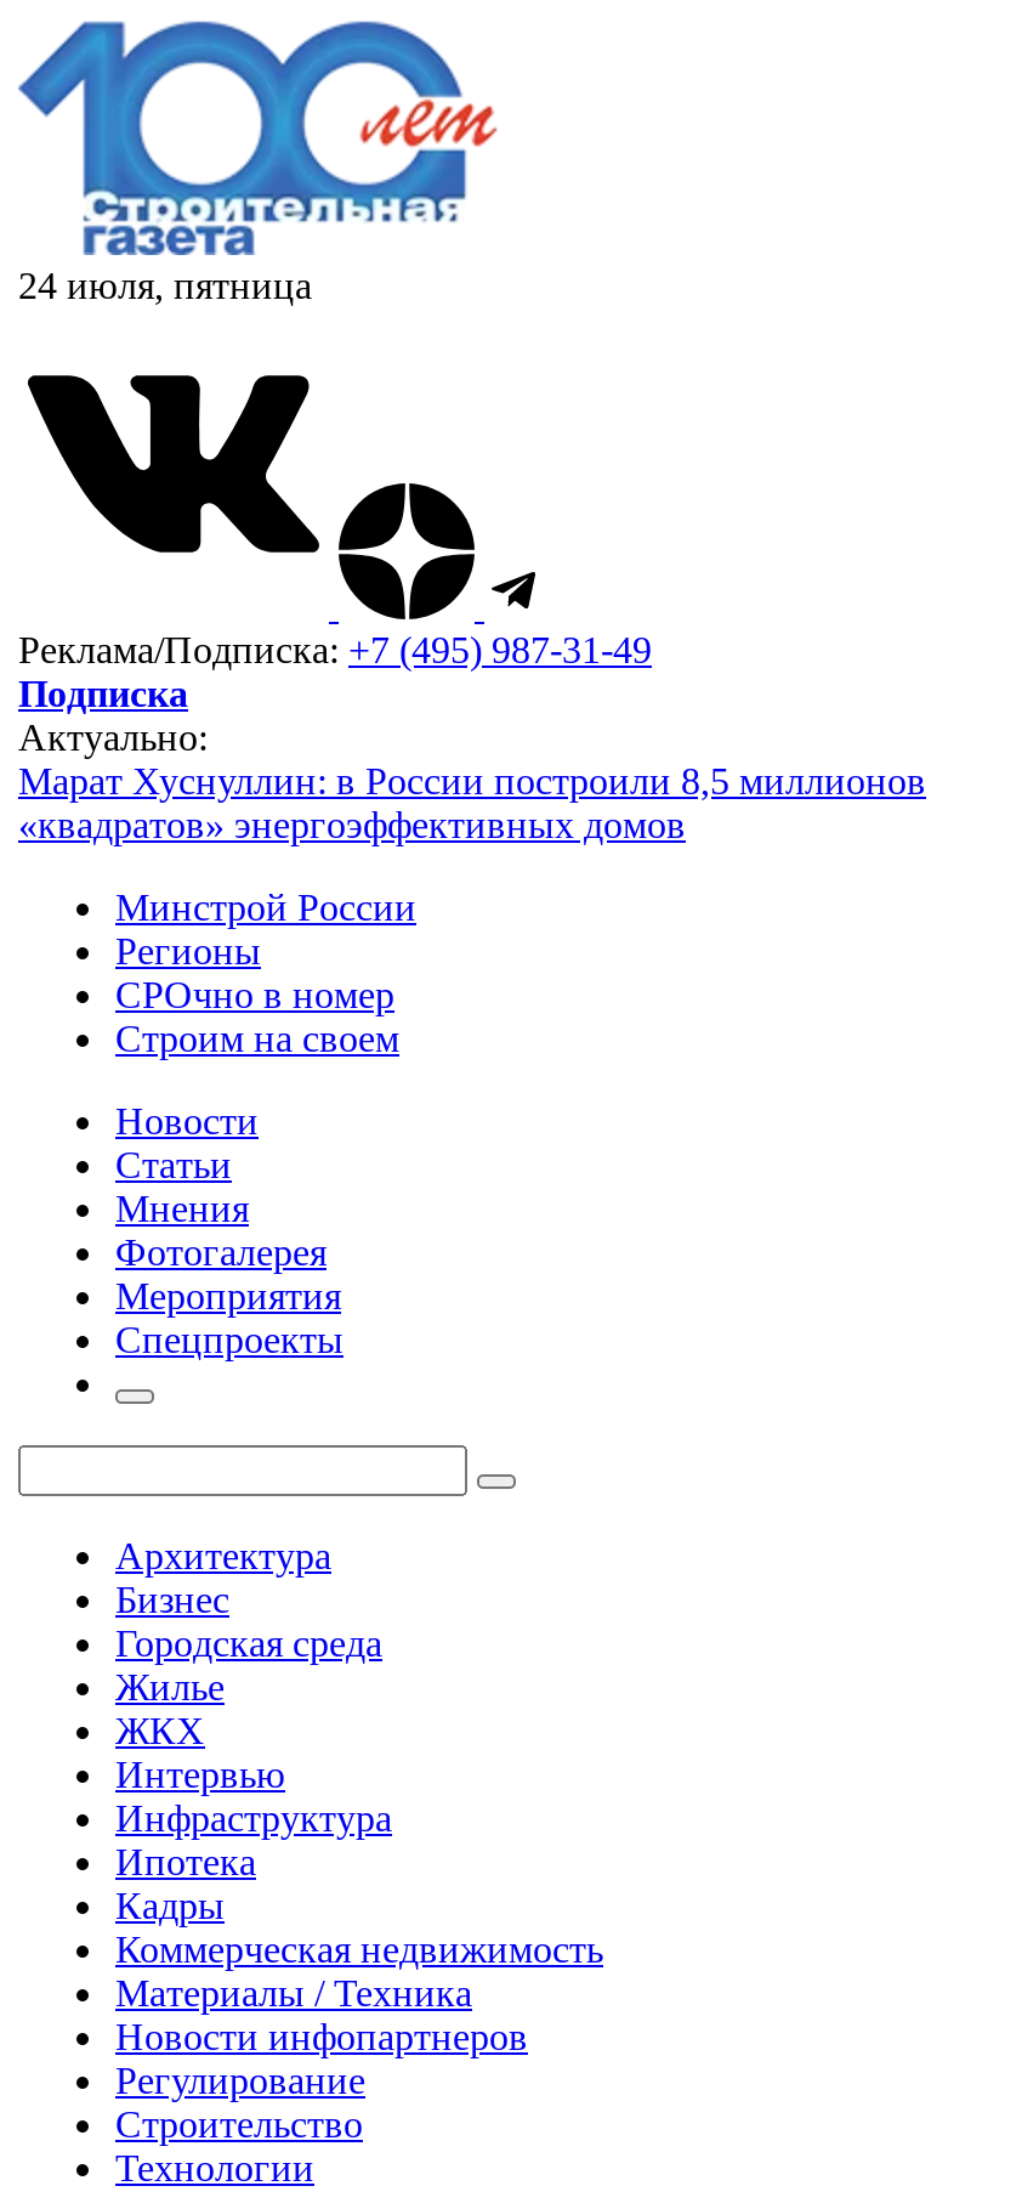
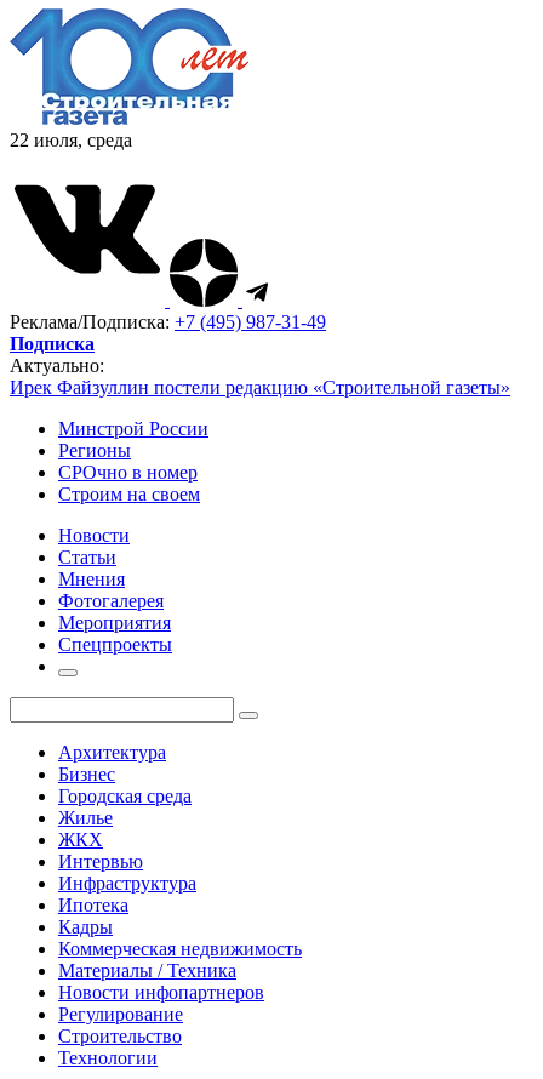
- 24 июля, пятница
+ 22 июля, среда

- Марат Хуснуллин: в России построили 8,5 миллионов
- «квадратов» энергоэффективных домов
+ Ирек Файзуллин постели редакцию «Строительной газеты»
